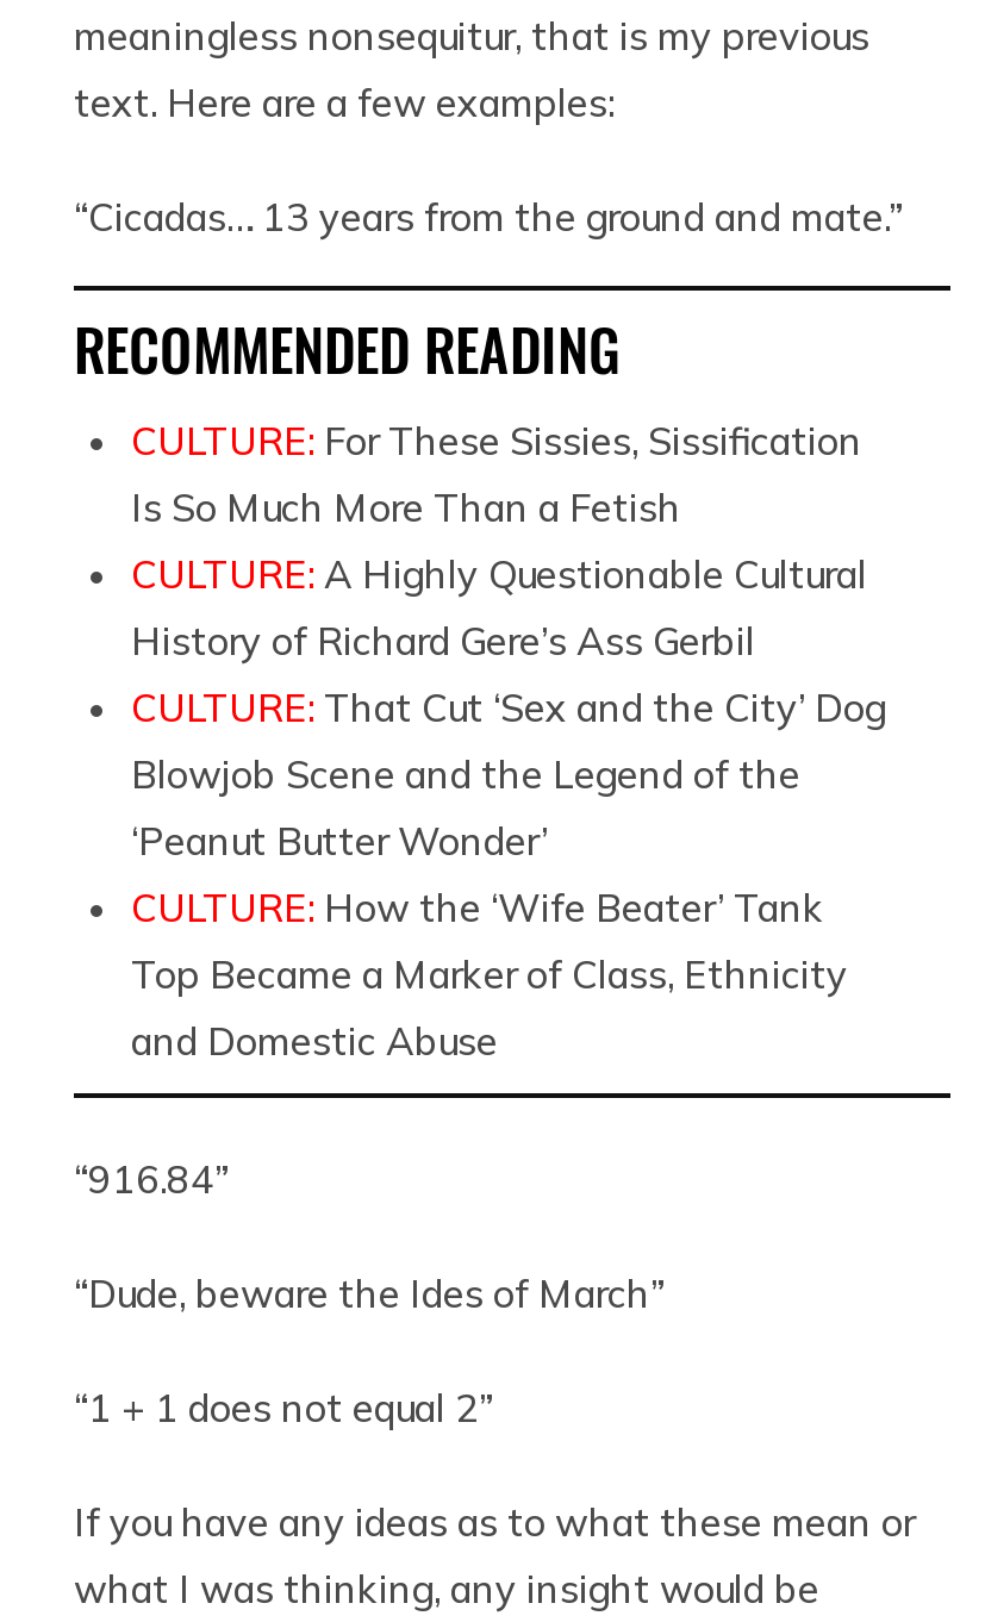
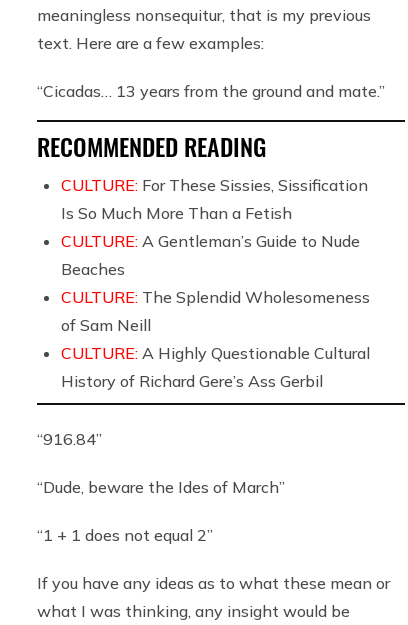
+ CULTURE: A Gentleman’s Guide to Nude
+ Beaches
+ CULTURE: The Splendid Wholesomeness
+ of Sam Neill

moved down: CULTURE: A Highly Questionable Cultural | History of Richard Gere’s Ass Gerbil

- CULTURE: That Cut ‘Sex and the City’ Dog
- Blowjob Scene and the Legend of the
- ‘Peanut Butter Wonder’
- CULTURE: How the ‘Wife Beater’ Tank
- Top Became a Marker of Class, Ethnicity
- and Domestic Abuse
